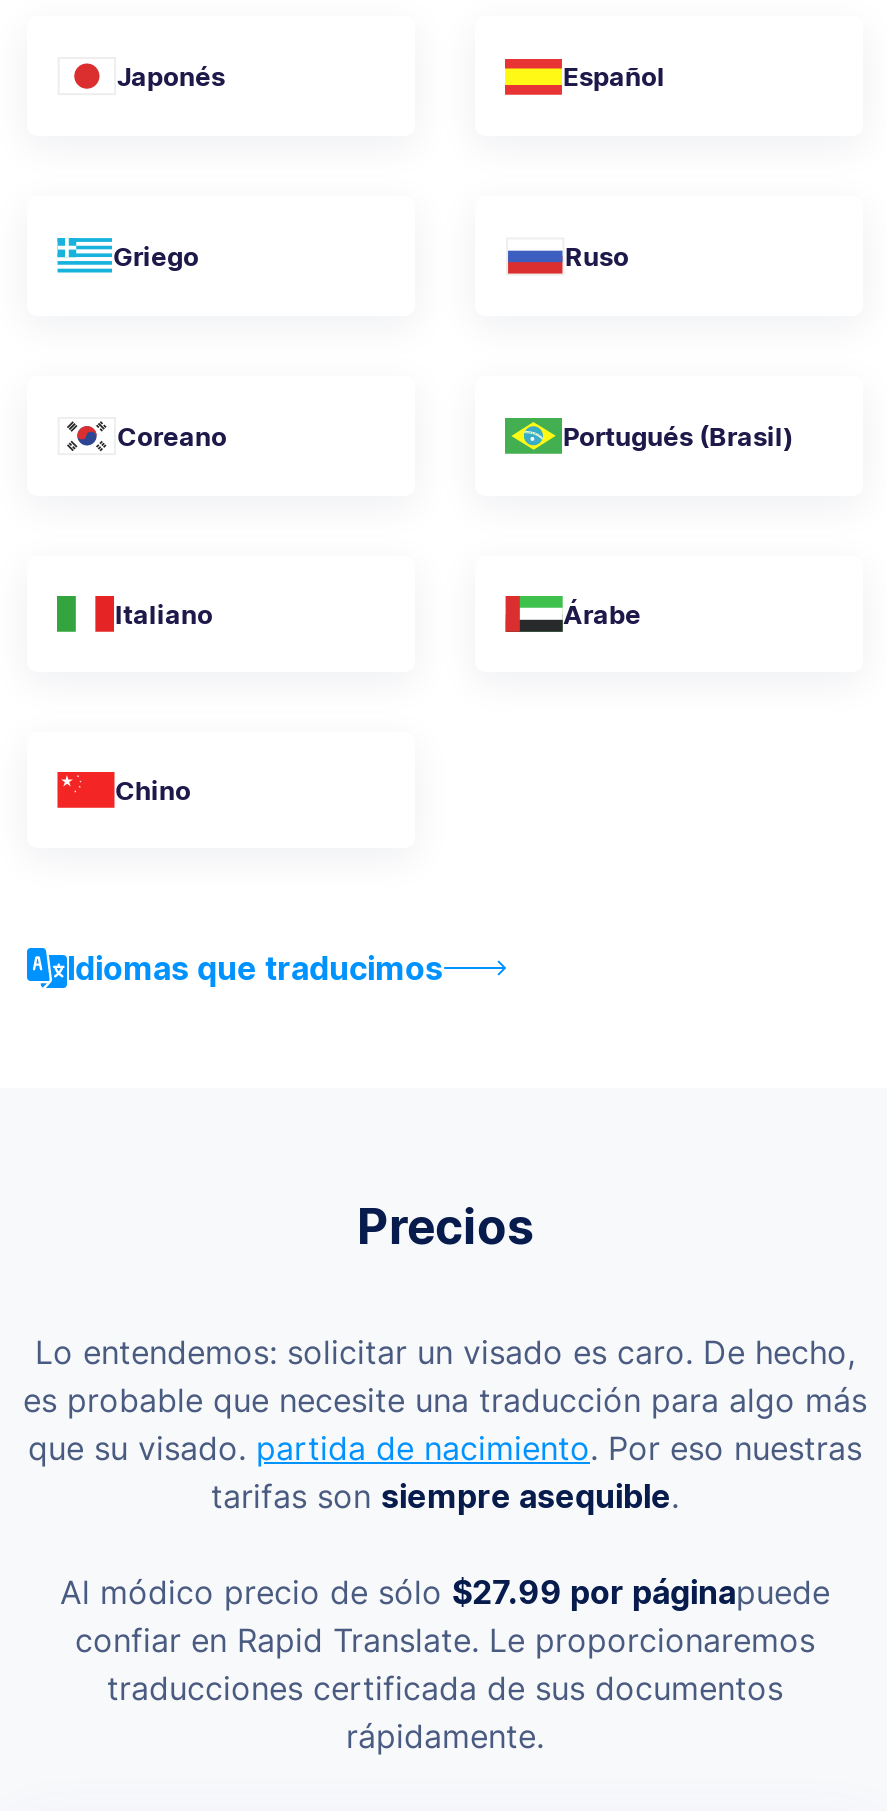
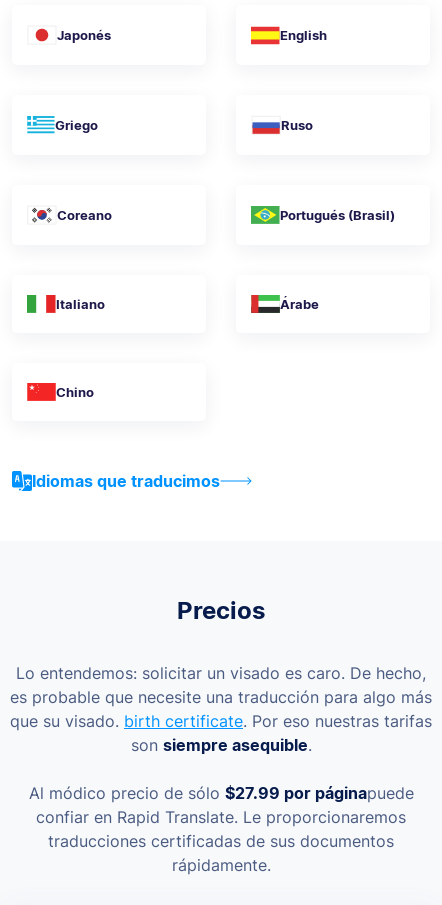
- Español
+ English

- que su visado. partida de nacimiento. Por eso nuestras
- tarifas son siempre asequible.
+ que su visado. birth certificate. Por eso nuestras tarifas
+ son siempre asequible.

- traducciones certificada de sus documentos
+ traducciones certificadas de sus documentos
